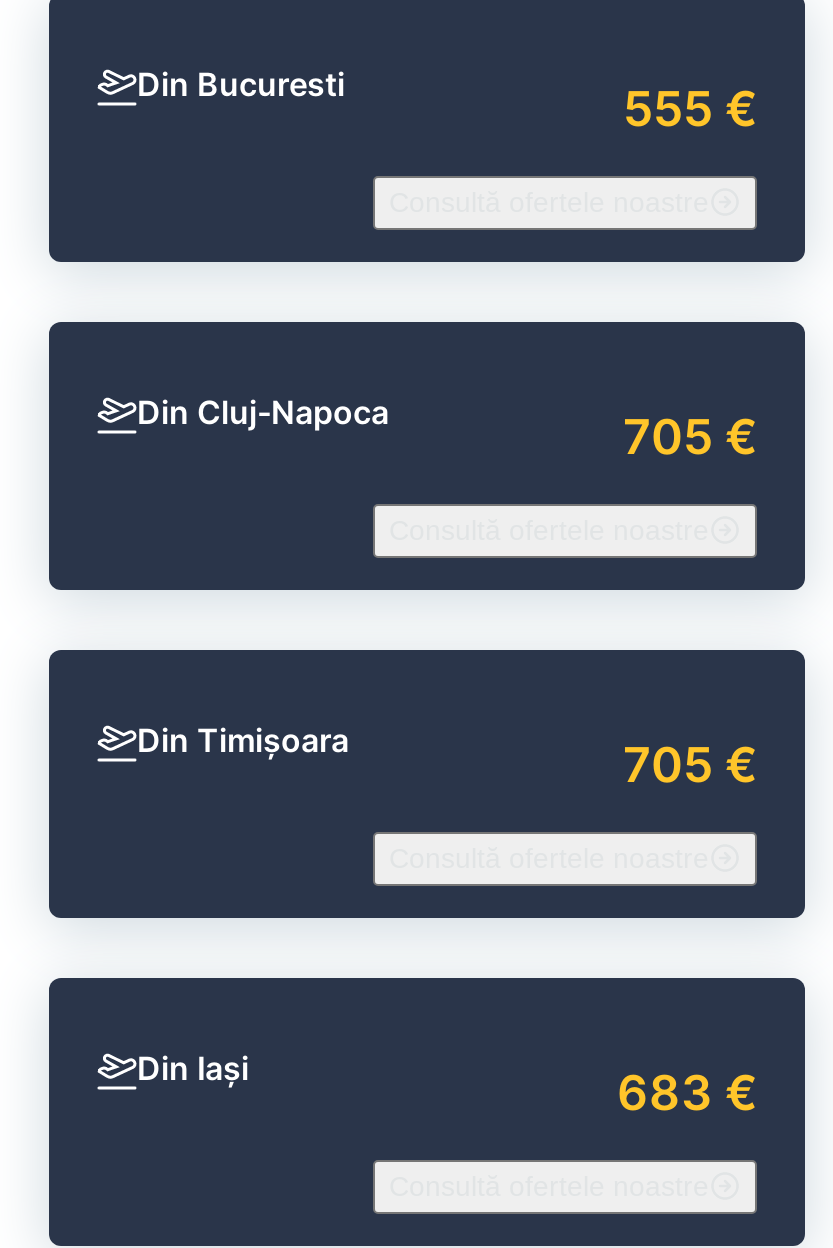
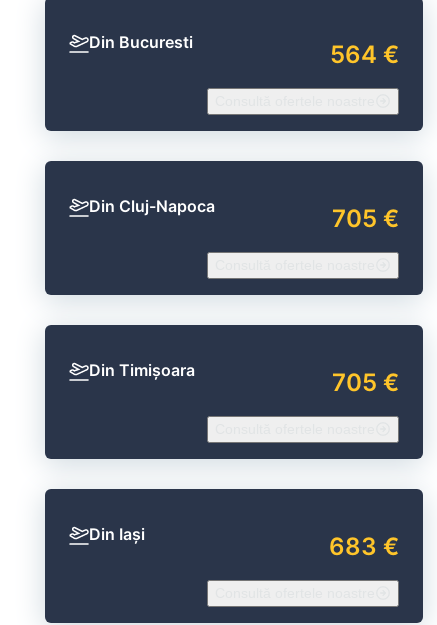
- 555 €
+ 564 €
